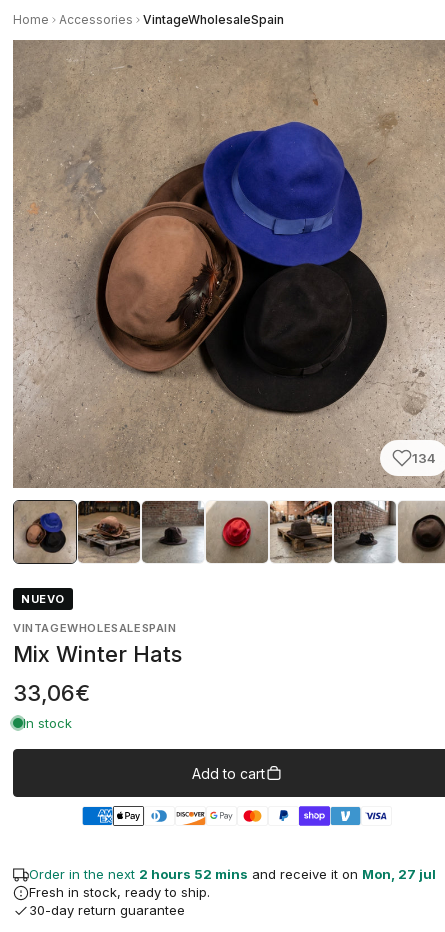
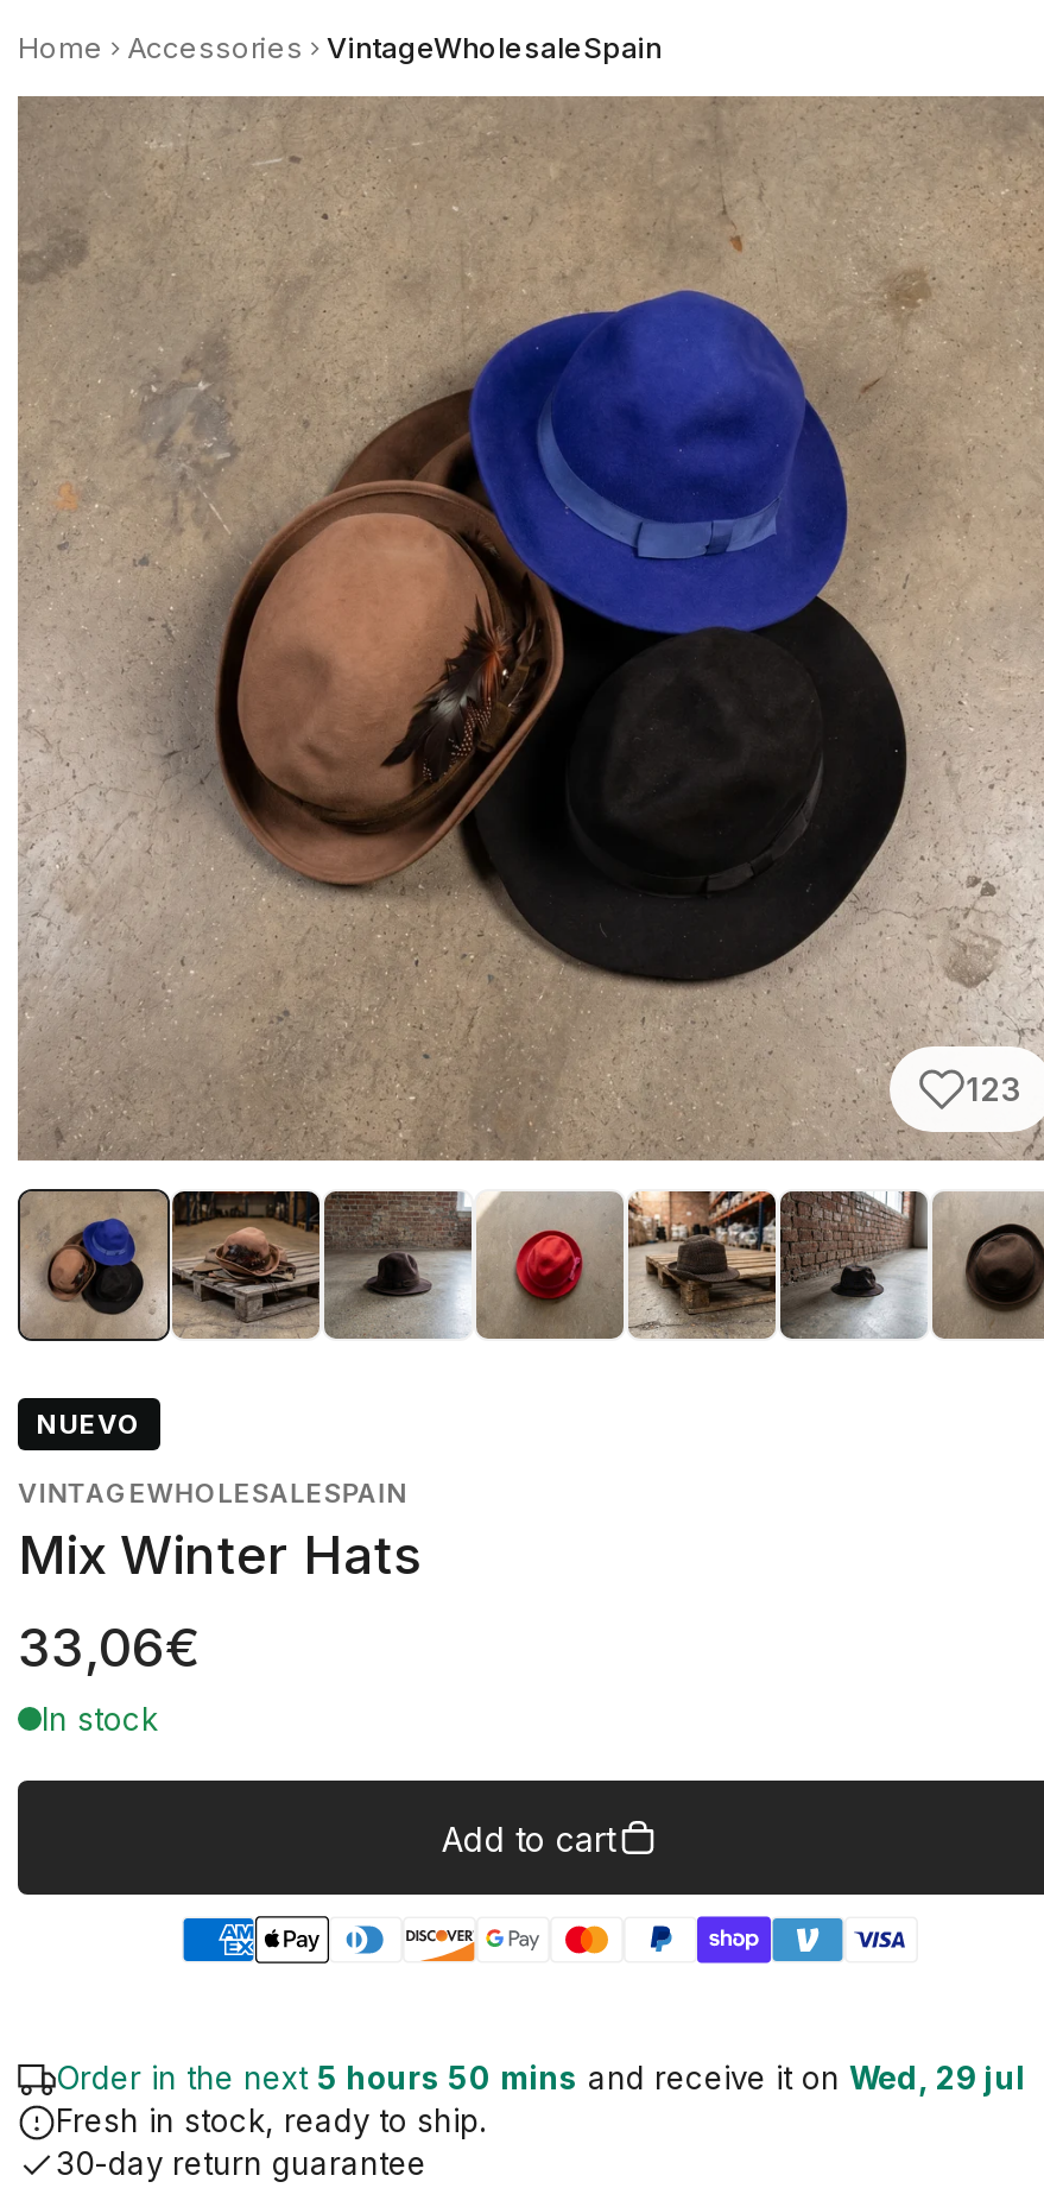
- 134
+ 123

- Order in the next 2 hours 52 mins and receive it on Mon, 27 jul
+ Order in the next 5 hours 50 mins and receive it on Wed, 29 jul
